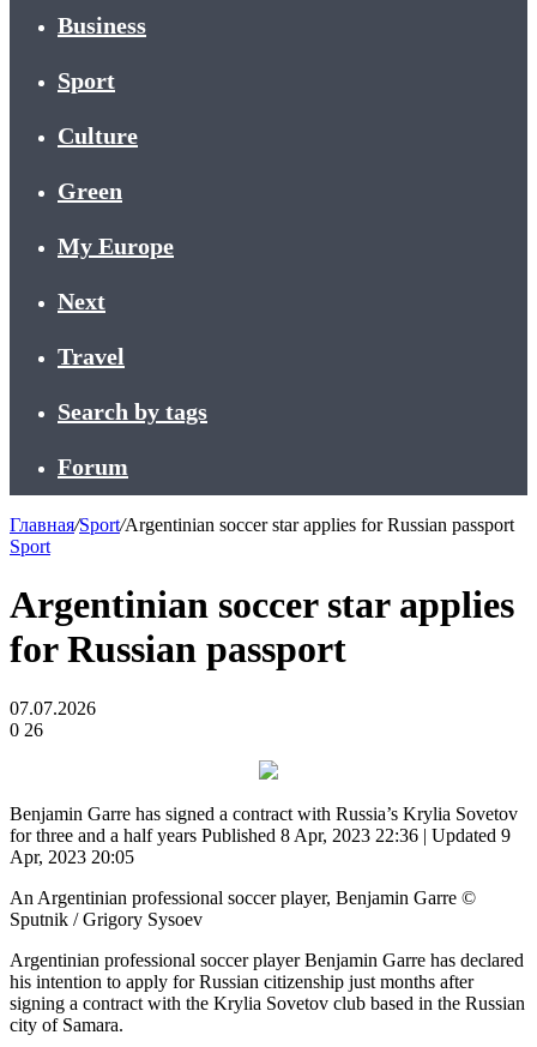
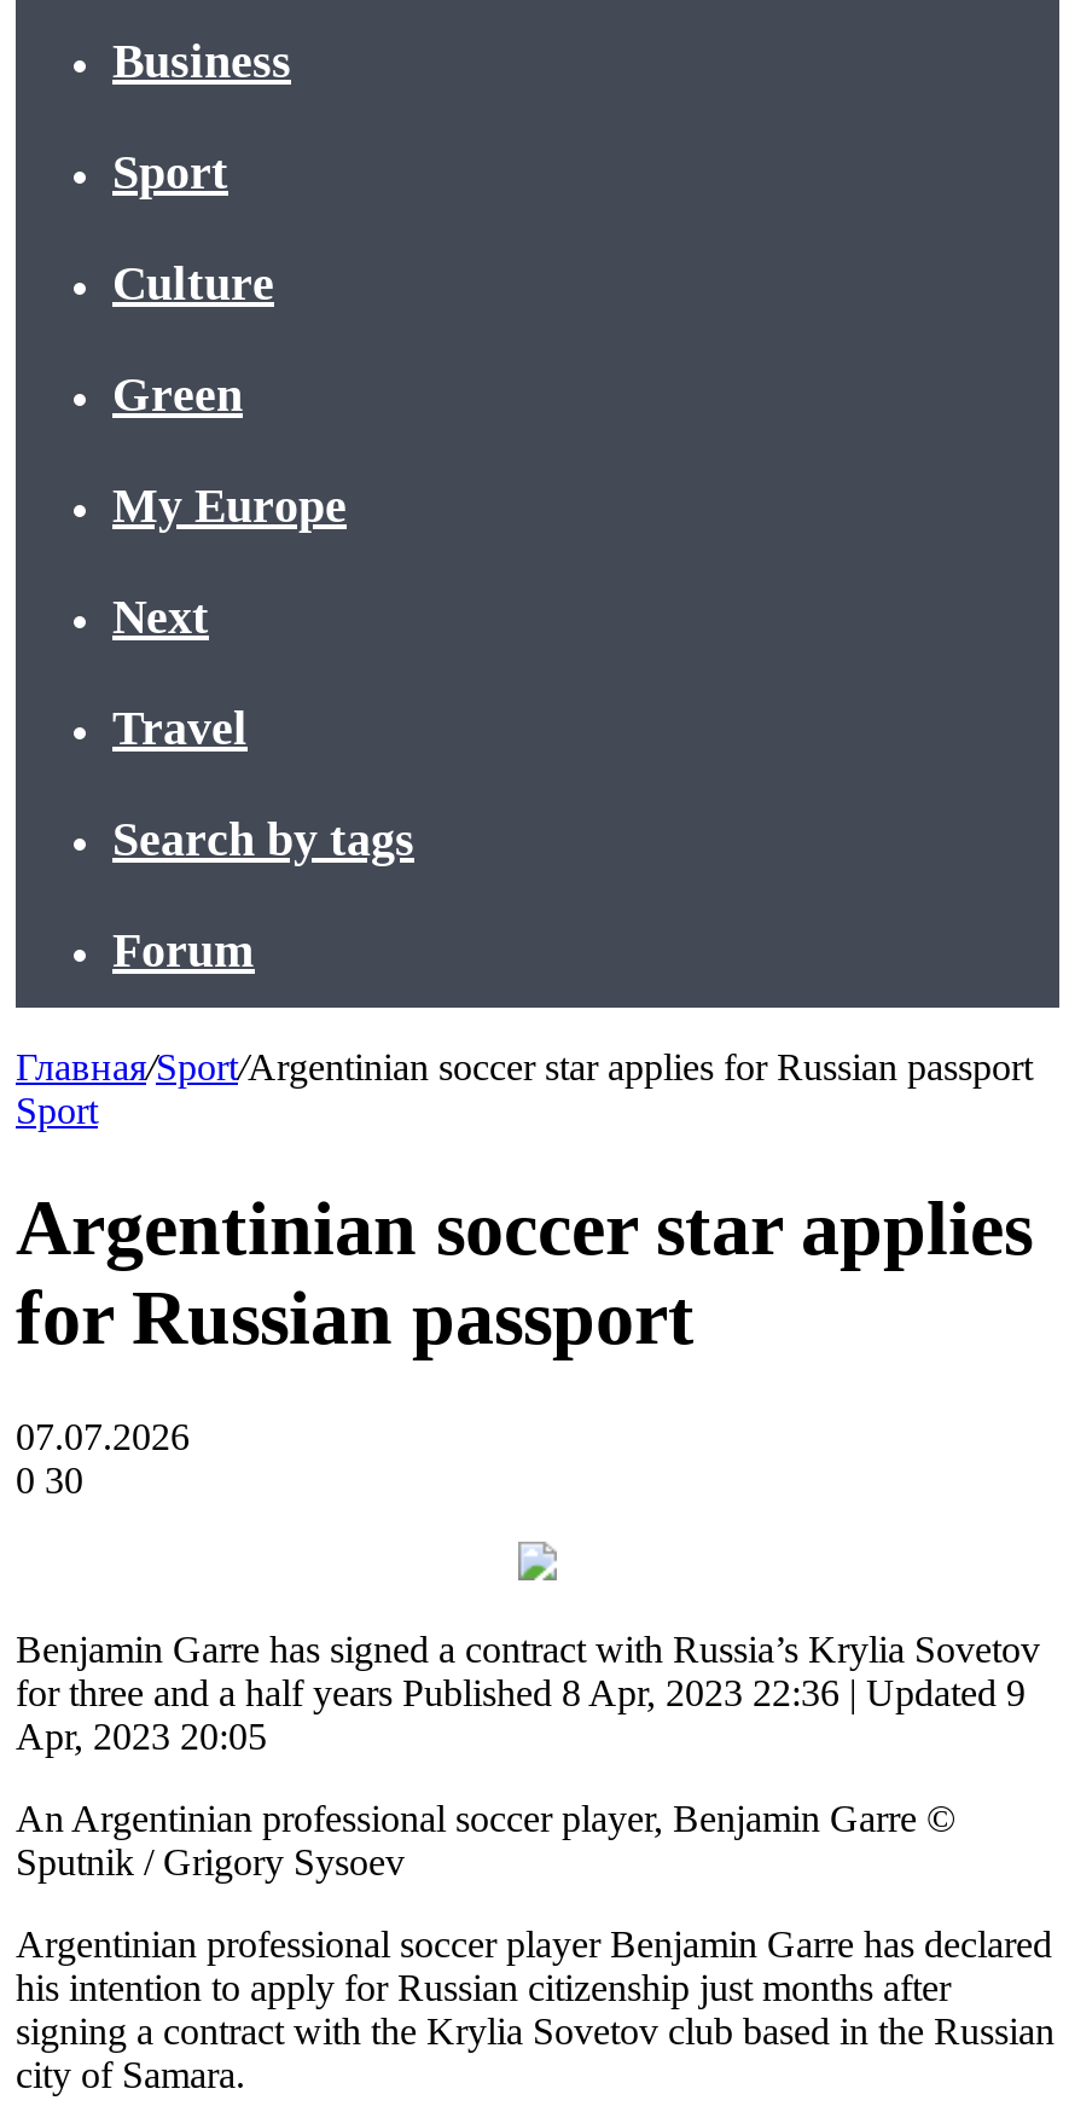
- 0 26
+ 0 30
